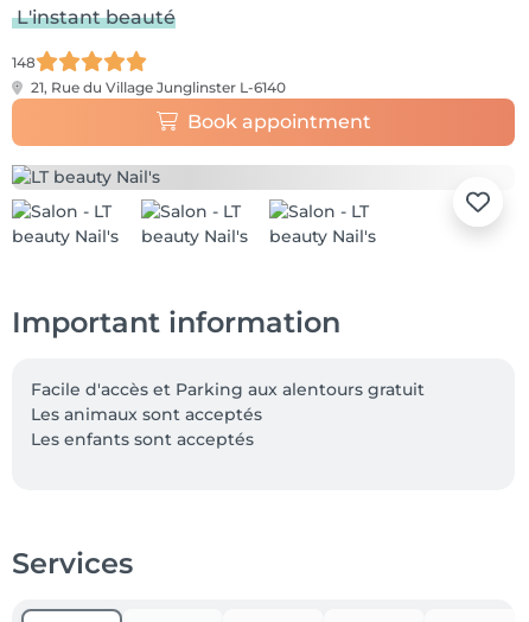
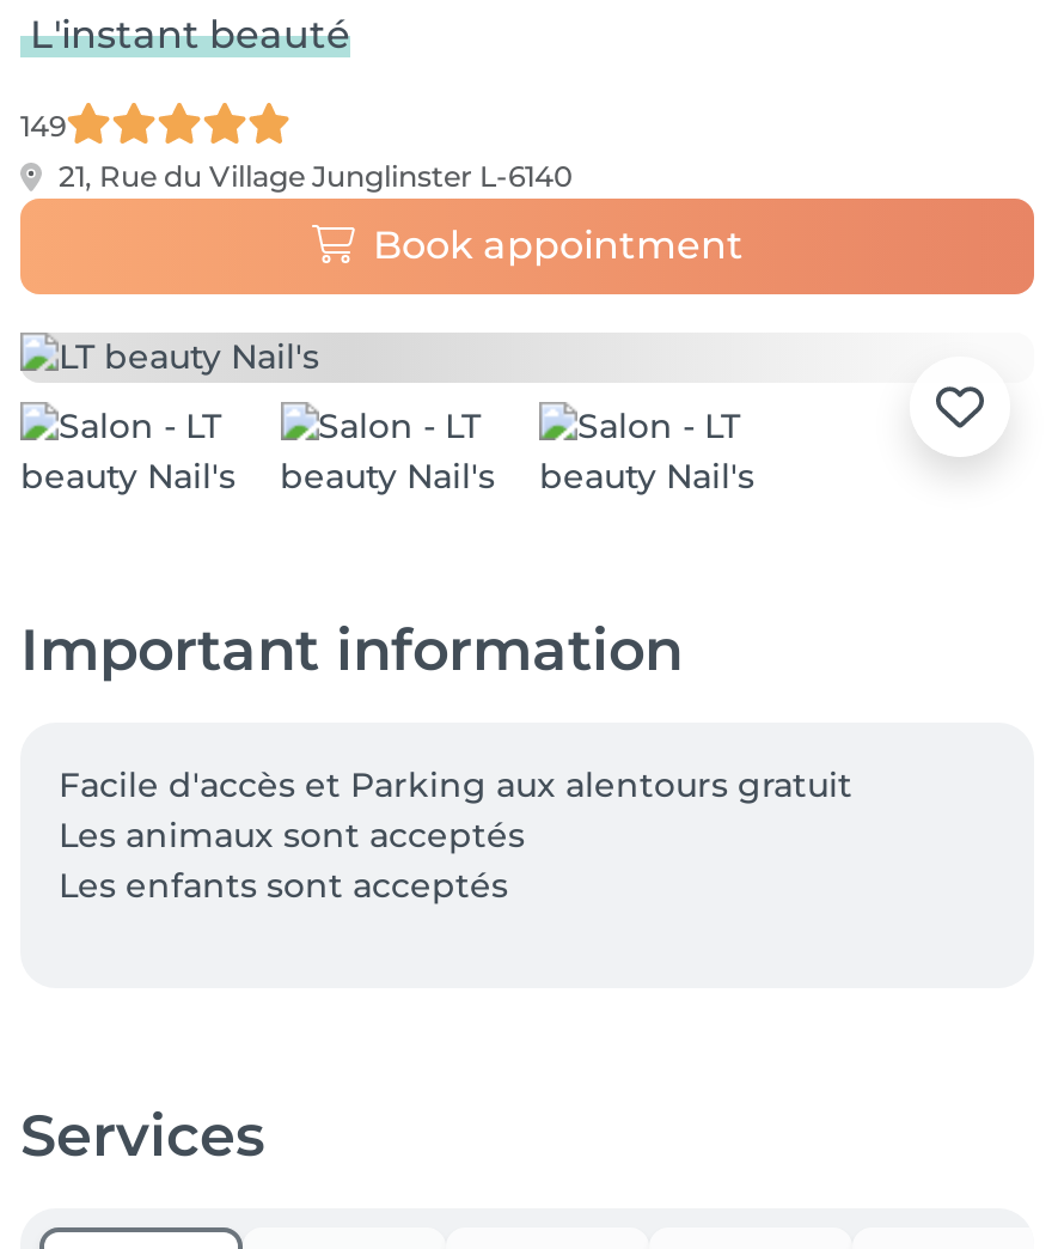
- 148
+ 149
